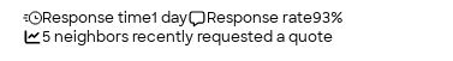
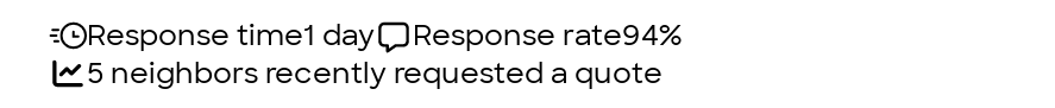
- Response rate93%
+ Response rate94%
